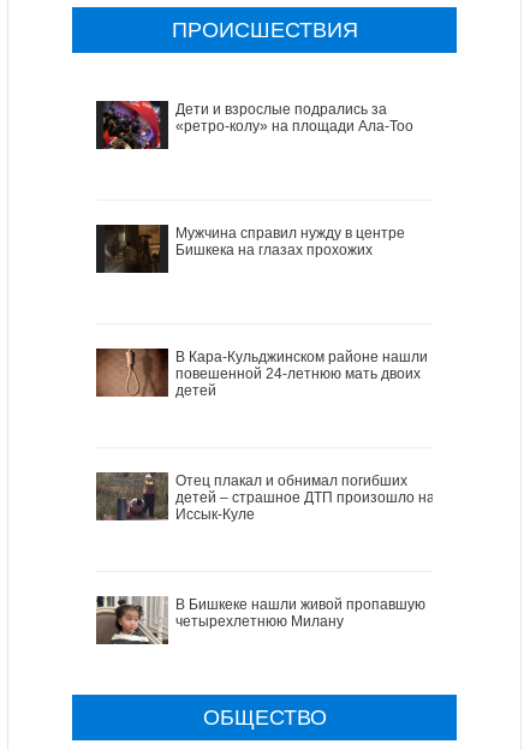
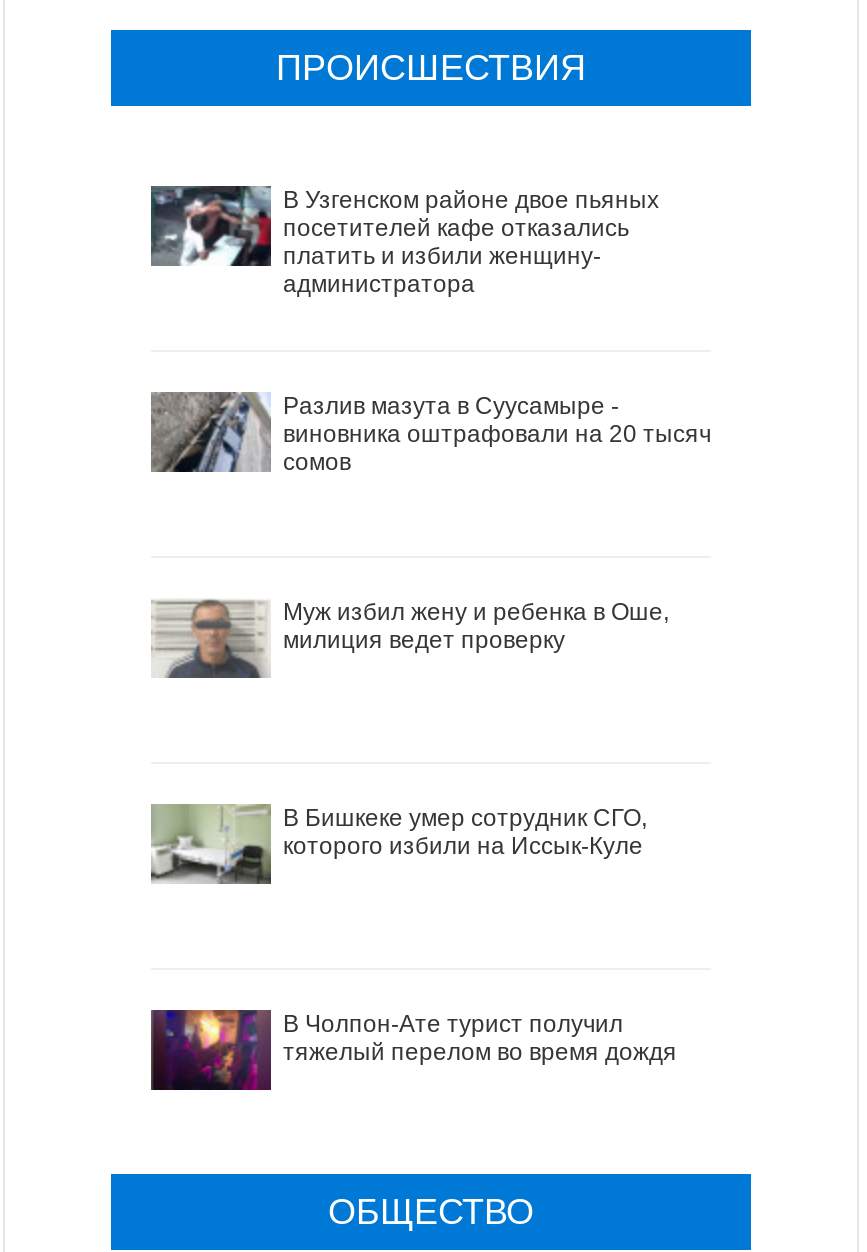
- [image]
- Дети и взрослые подрались за
- «ретро-колу» на площади Ала-Тоо
+ [image]
+ В Узгенском районе двое пьяных
+ посетителей кафе отказались
+ платить и избили женщину-
+ администратора

- [image]
- Мужчина справил нужду в центре
- Бишкека на глазах прохожих
+ [image]
+ Разлив мазута в Суусамыре -
+ виновника оштрафовали на 20 тысяч
+ сомов

- [image]
- В Кара-Кульджинском районе нашли
- повешенной 24-летнюю мать двоих
- детей
+ [image]
+ Муж избил жену и ребенка в Оше,
+ милиция ведет проверку

- [image]
- Отец плакал и обнимал погибших
- детей – страшное ДТП произошло на
- Иссык-Куле
+ [image]
+ В Бишкеке умер сотрудник СГО,
+ которого избили на Иссык-Куле

- [image]
- В Бишкеке нашли живой пропавшую
- четырехлетнюю Милану
+ [image]
+ В Чолпон-Ате турист получил
+ тяжелый перелом во время дождя
